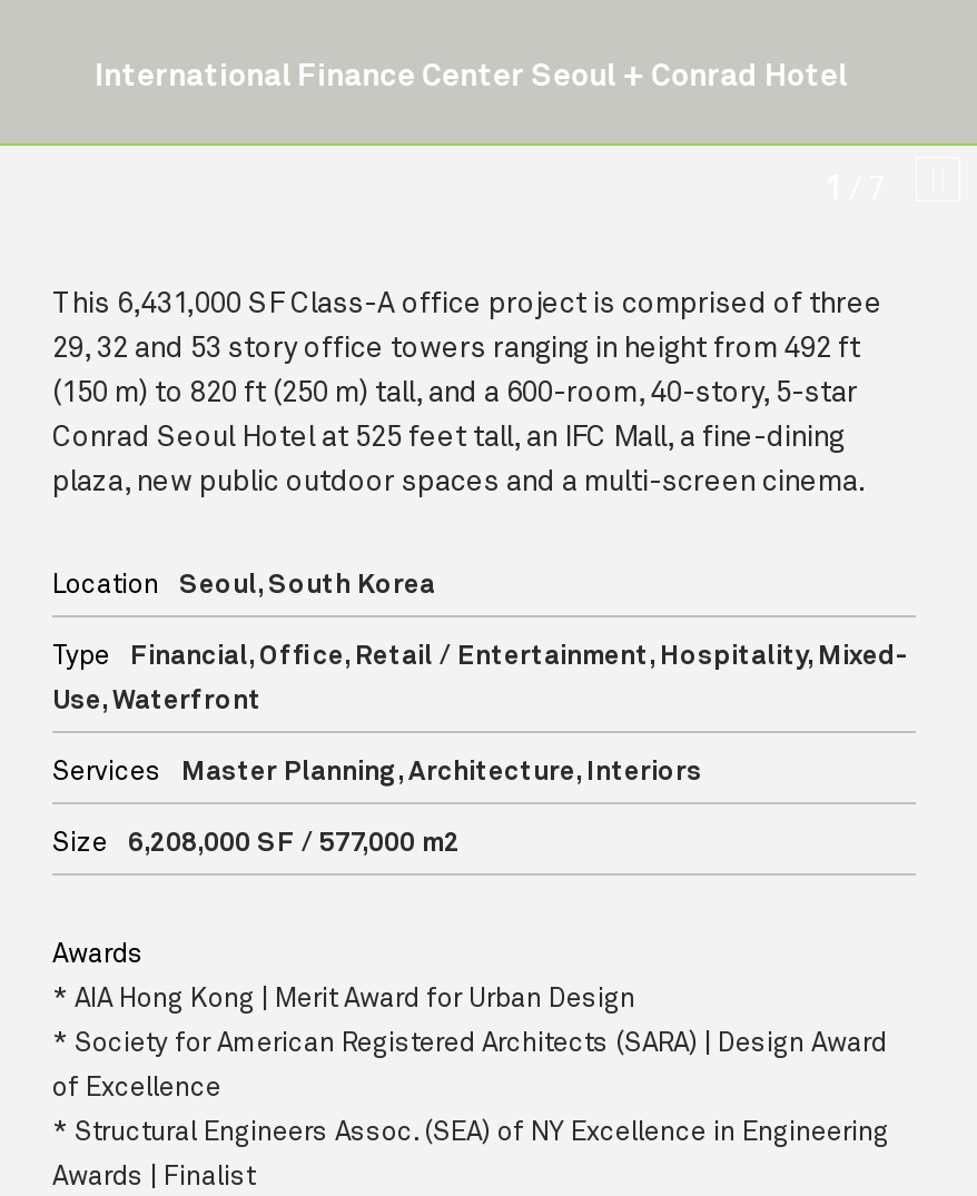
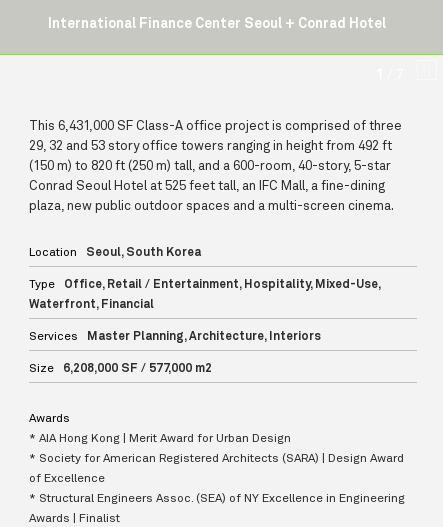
- Financial, Office, Retail / Entertainment, Hospitality, Mixed-
- Use, Waterfront
+ Office, Retail / Entertainment, Hospitality, Mixed-Use,
+ Waterfront, Financial
